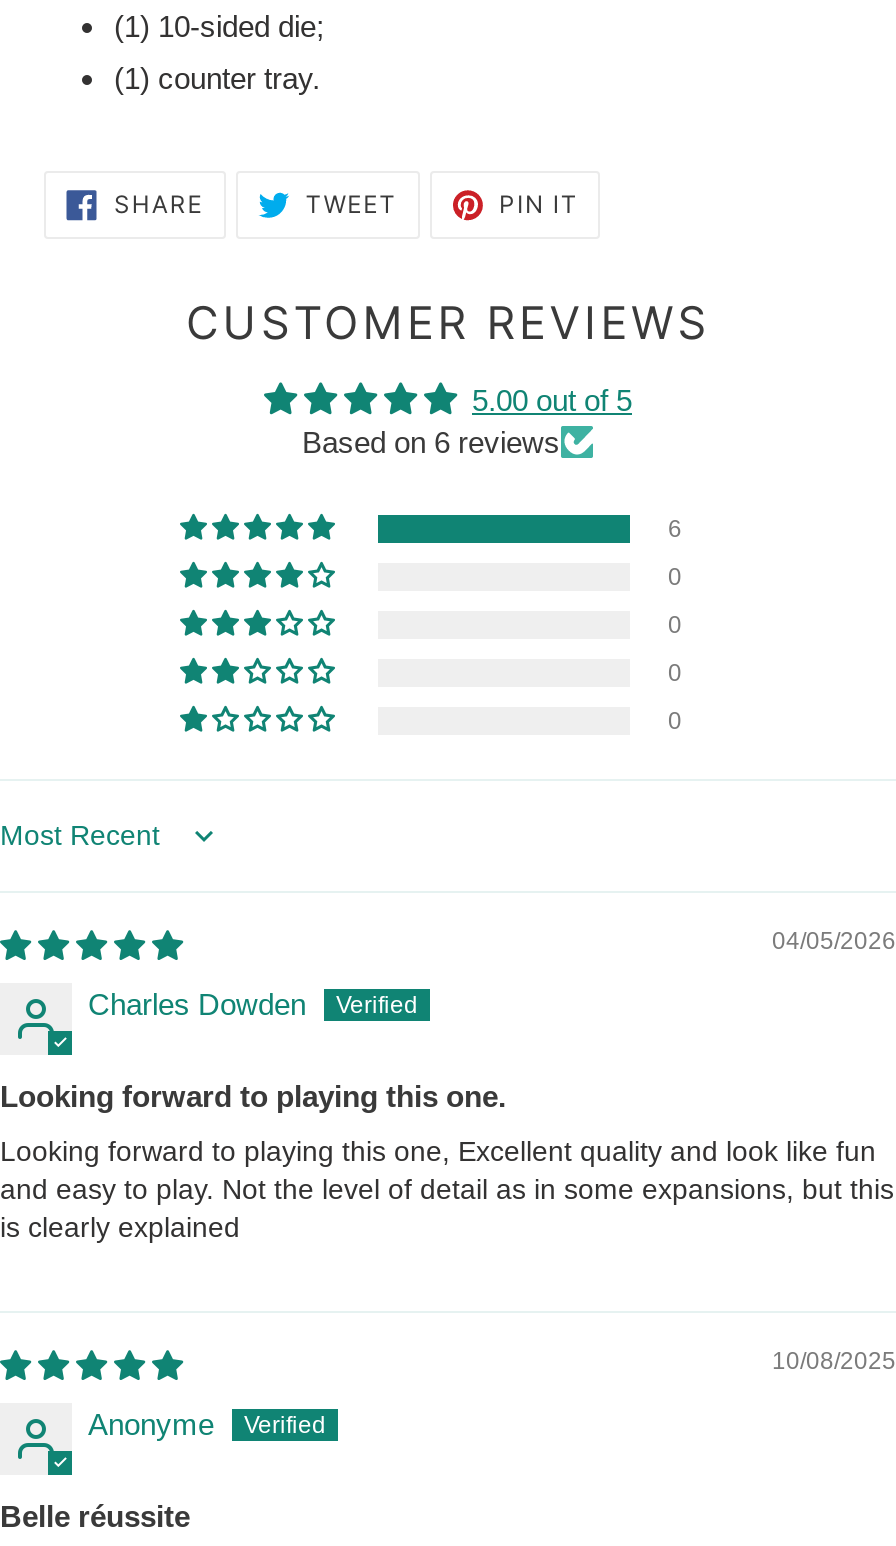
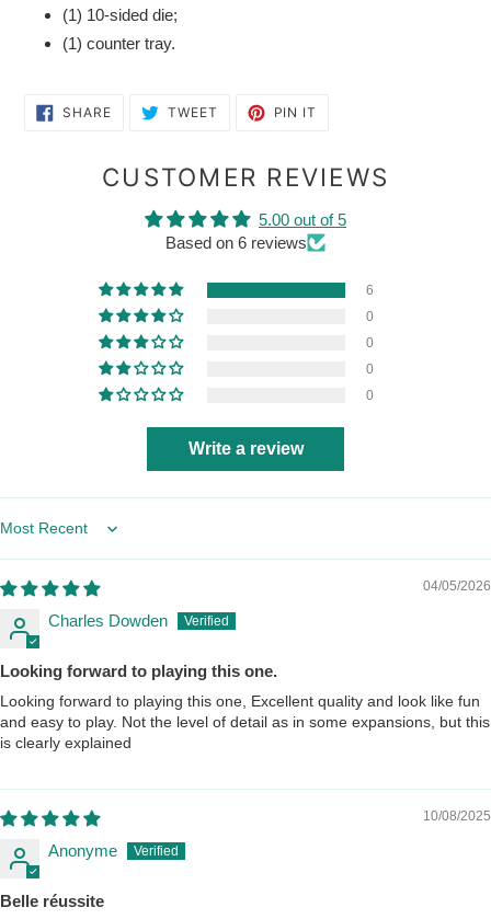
+ Write a review
